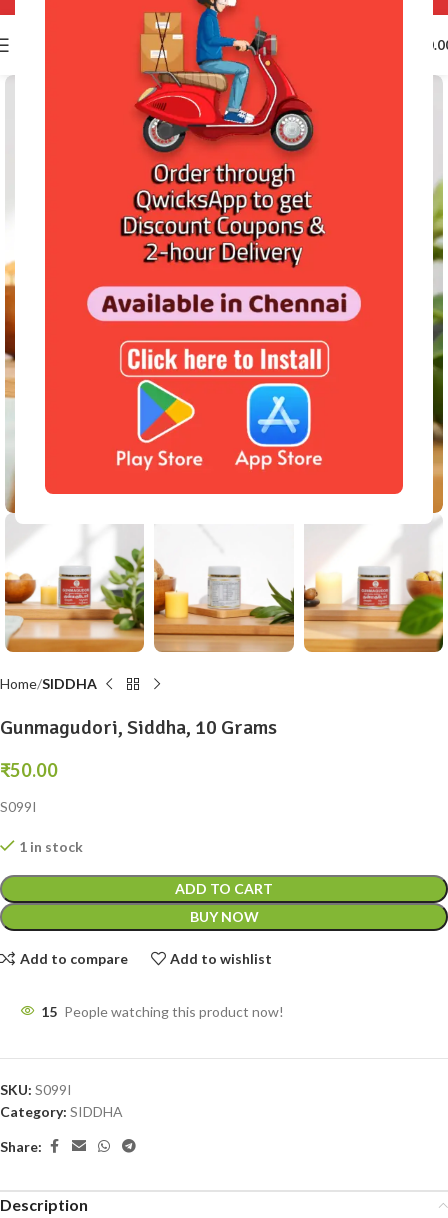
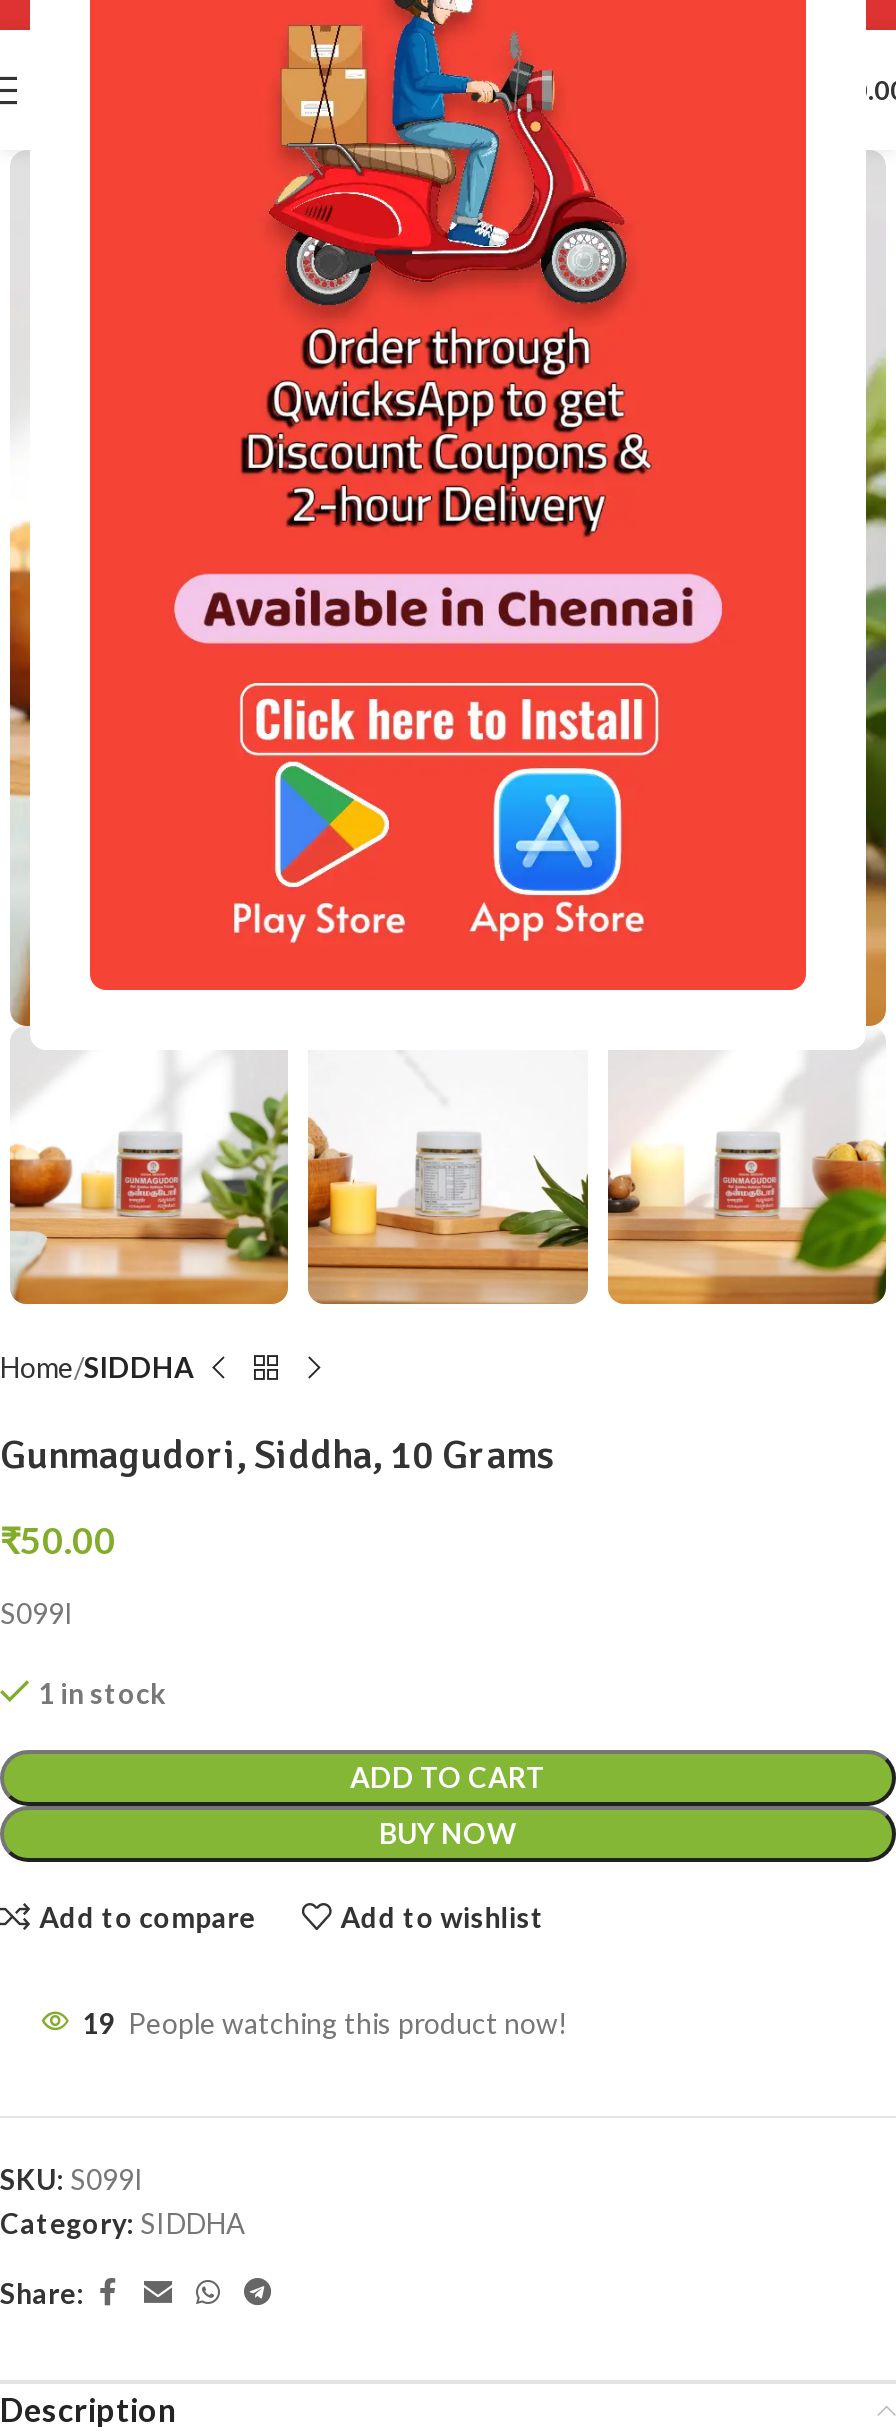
- 15 People watching this product now!
+ 19 People watching this product now!
